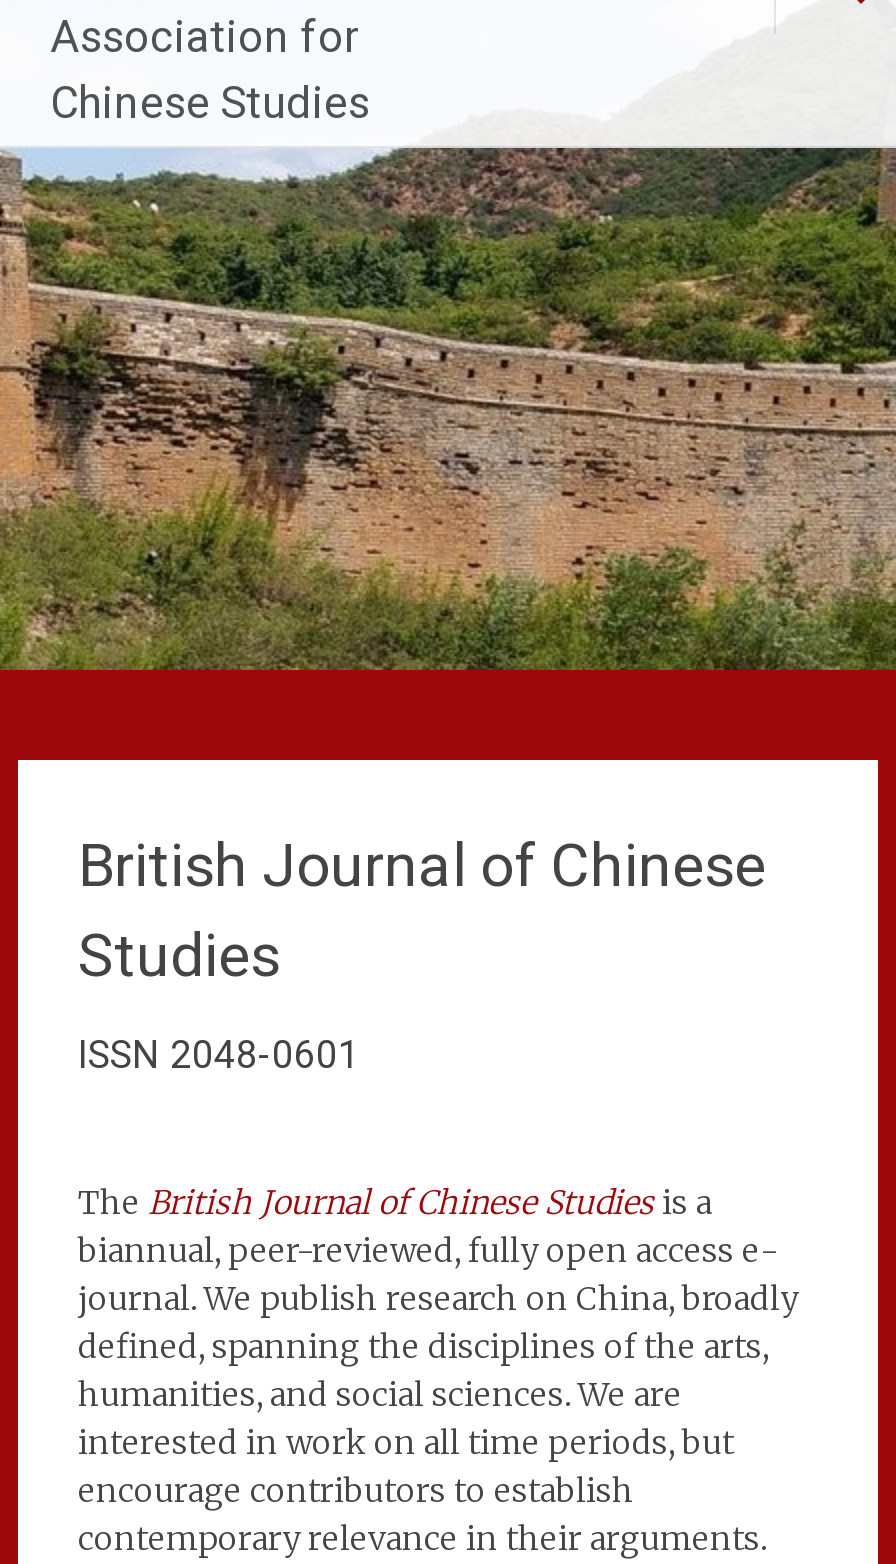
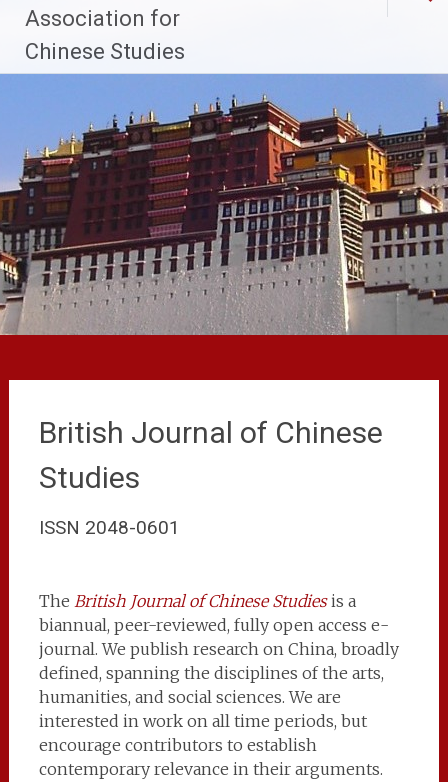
- [image]
+ [image]
